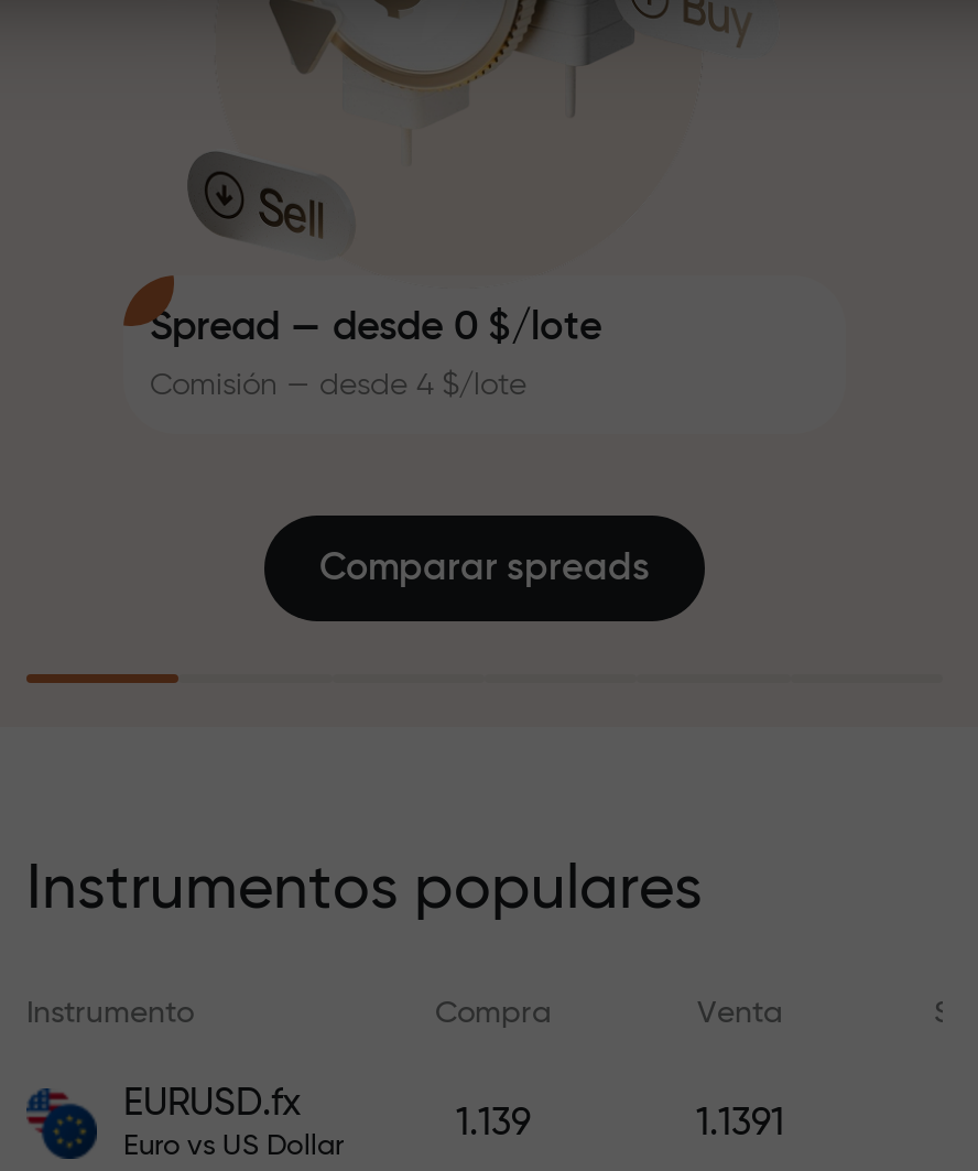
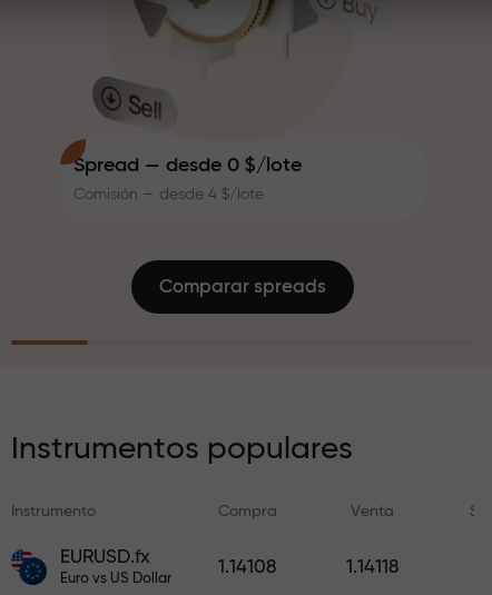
- 1.139
+ 1.14108

- 1.1391
+ 1.14118
